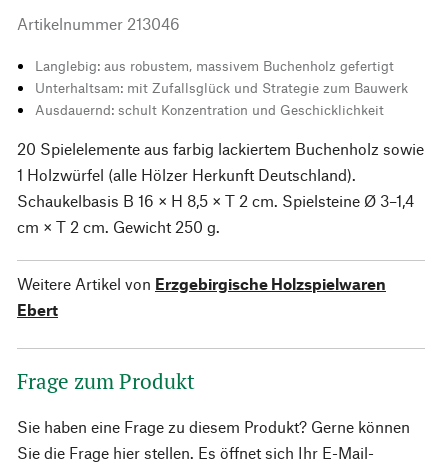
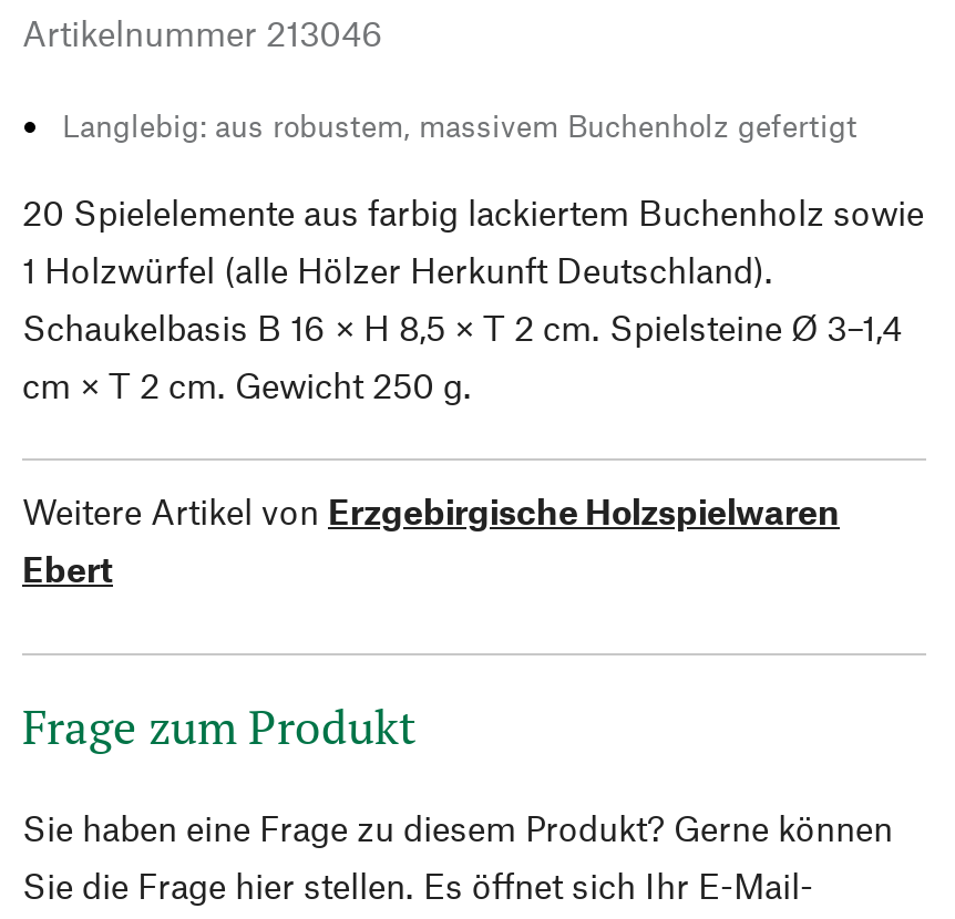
- Unterhaltsam: mit Zufallsglück und Strategie zum Bauwerk
- Ausdauernd: schult Konzentration und Geschicklichkeit
